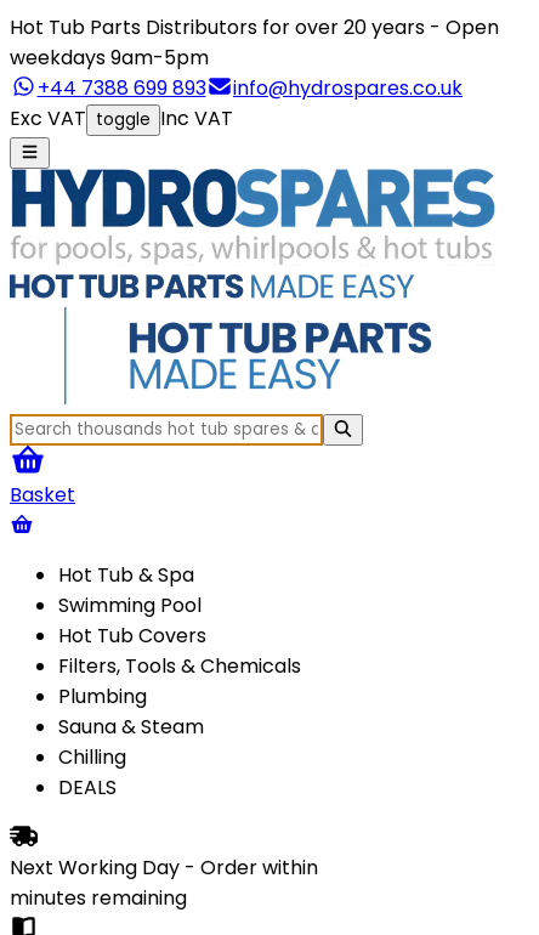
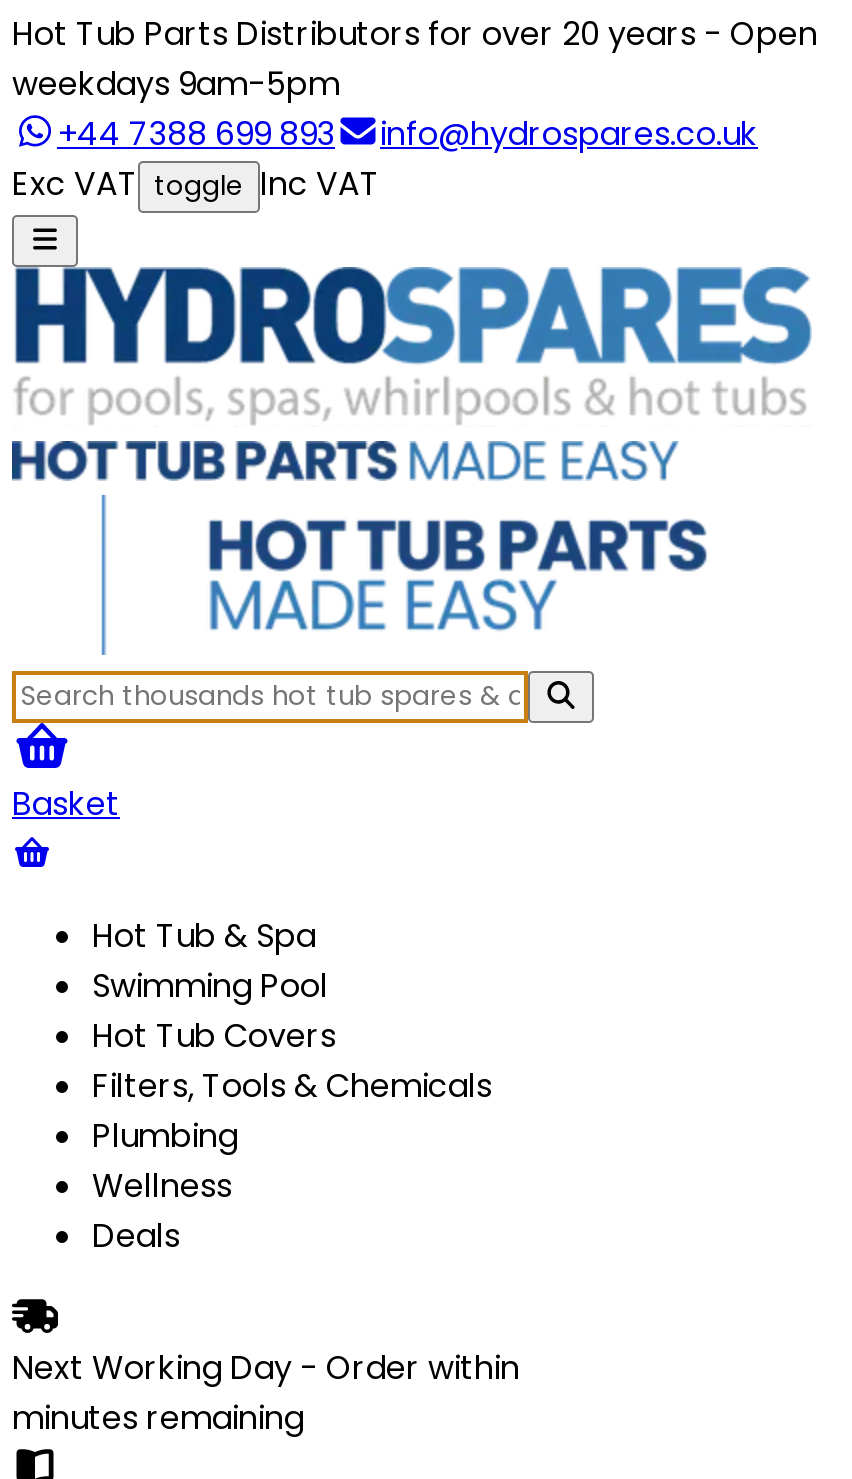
- Sauna & Steam
- Chilling
- DEALS
+ Wellness
+ Deals
